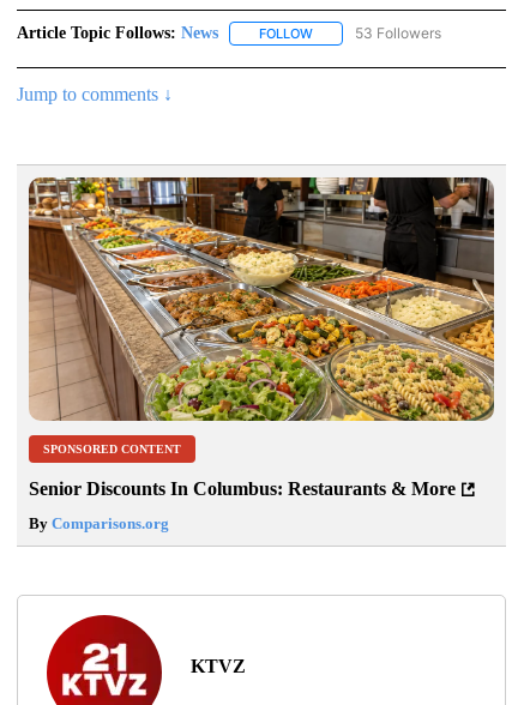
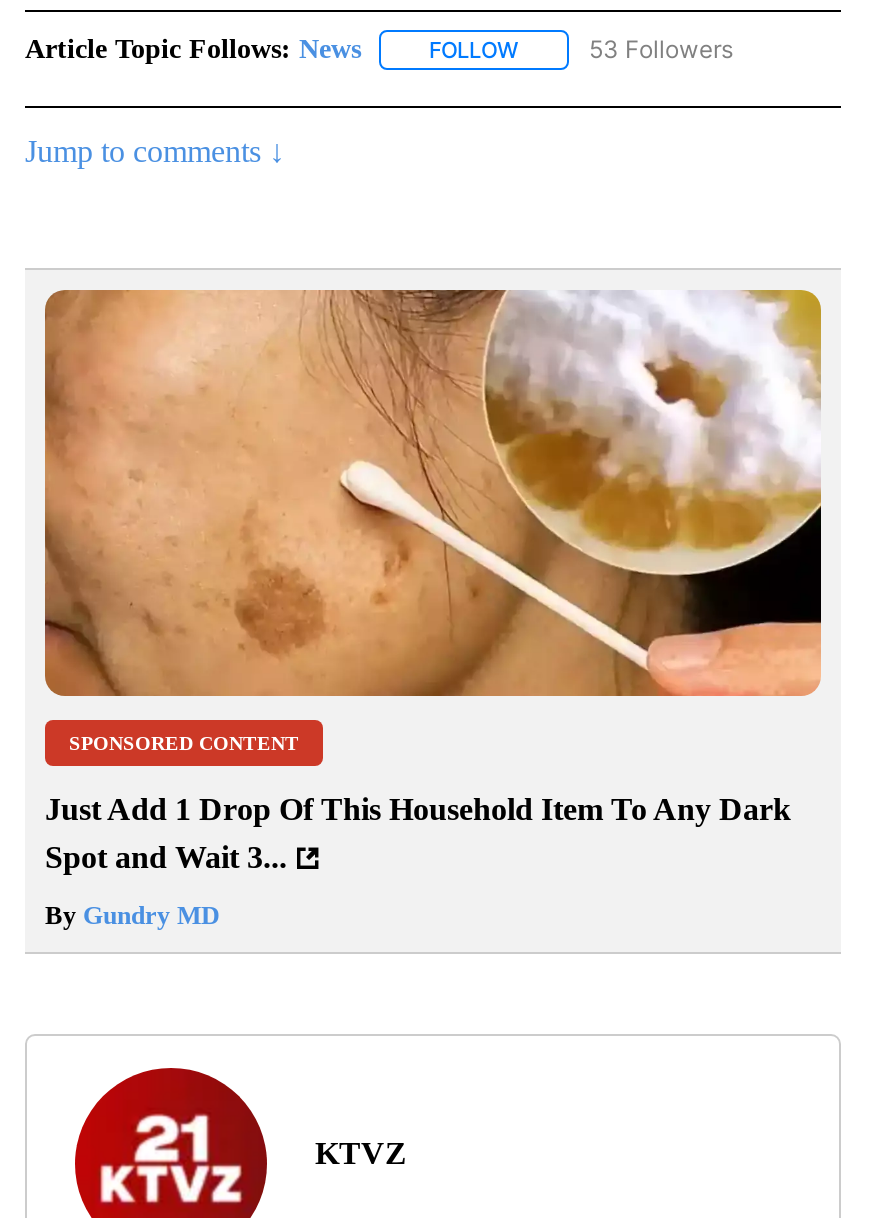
- [image]
+ [image]

- Senior Discounts In Columbus: Restaurants & More
+ Just Add 1 Drop Of This Household Item To Any Dark
+ Spot and Wait 3...

- By Comparisons.org
+ By Gundry MD
